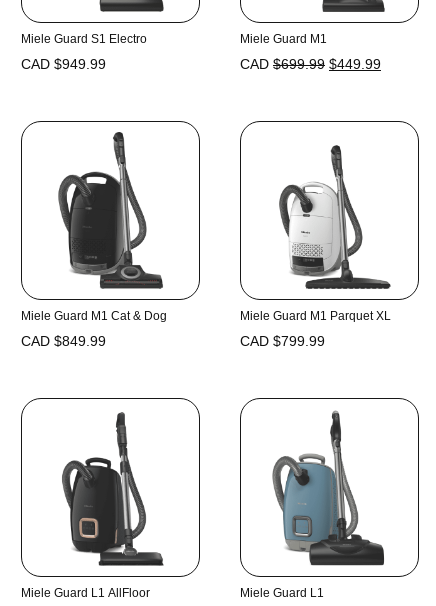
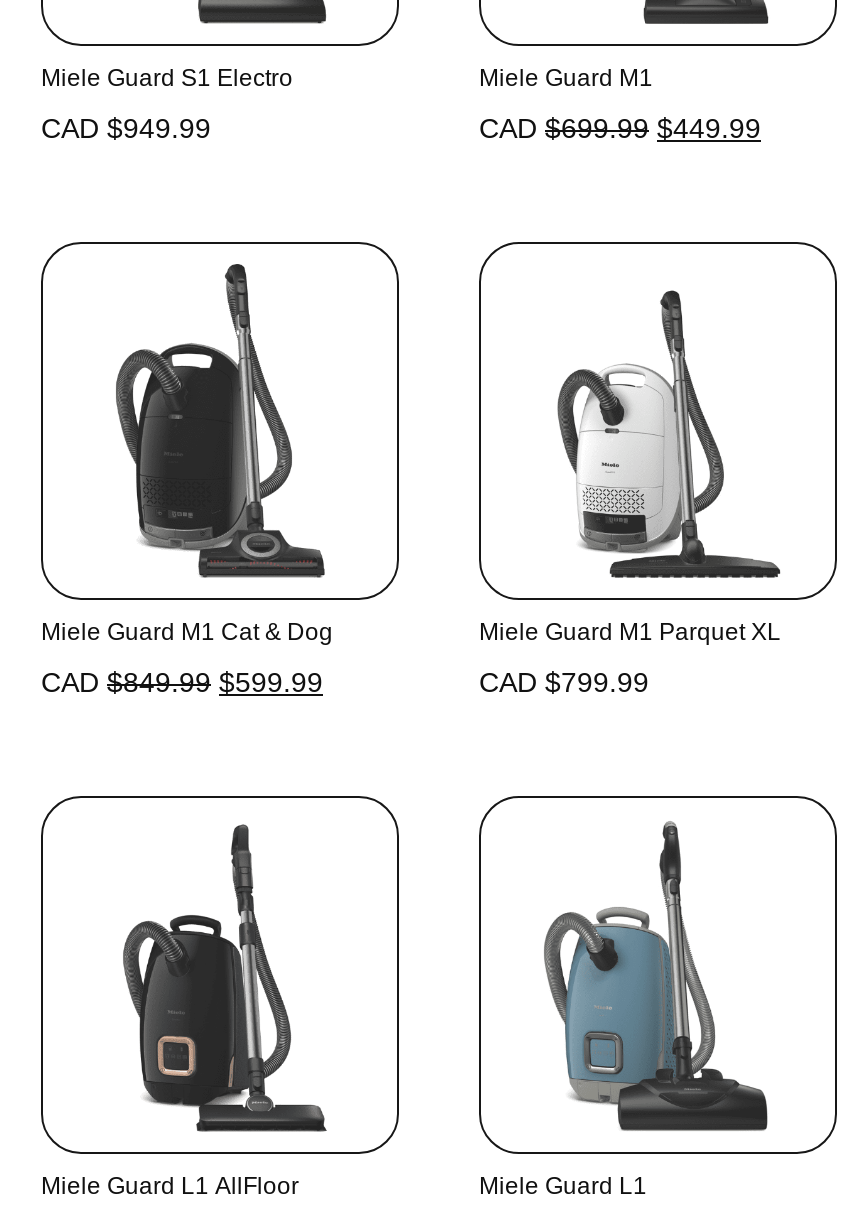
- CAD $849.99
+ CAD $849.99 $599.99
